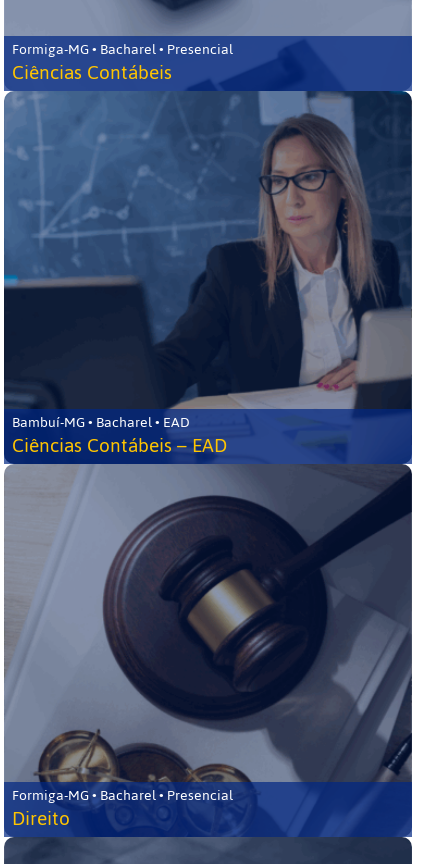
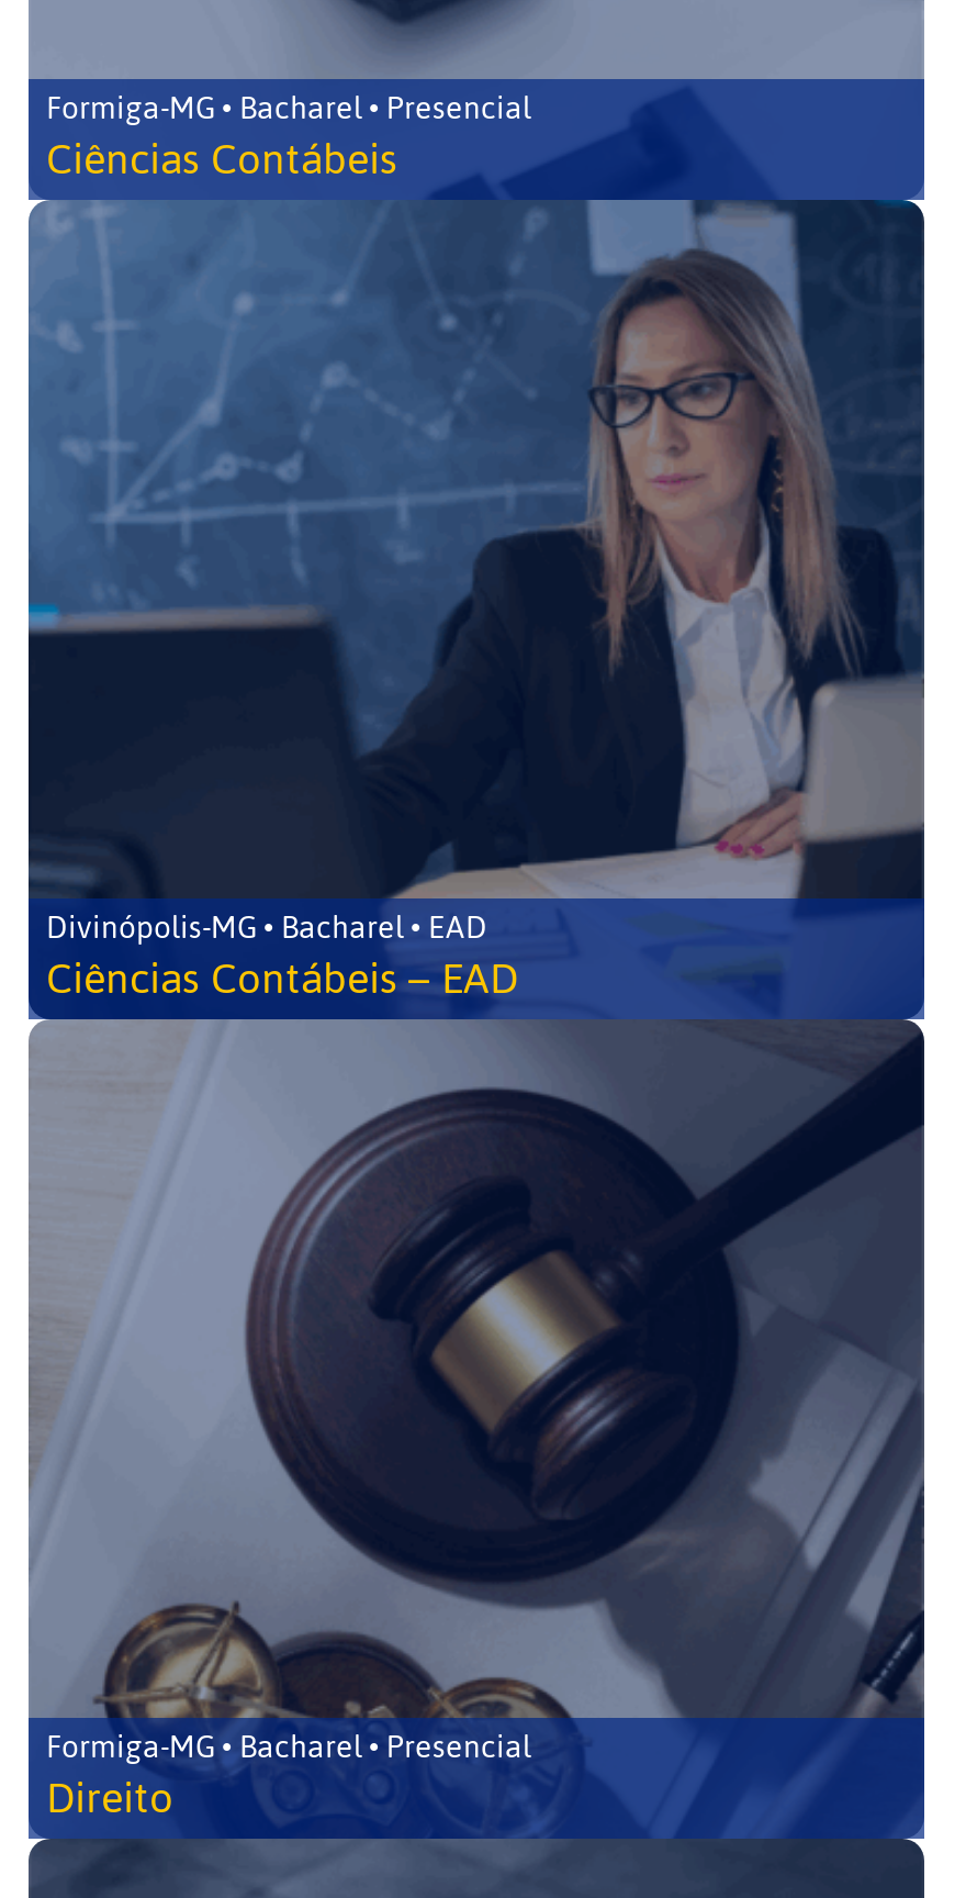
- Bambuí-MG • Bacharel • EAD
+ Divinópolis-MG • Bacharel • EAD
